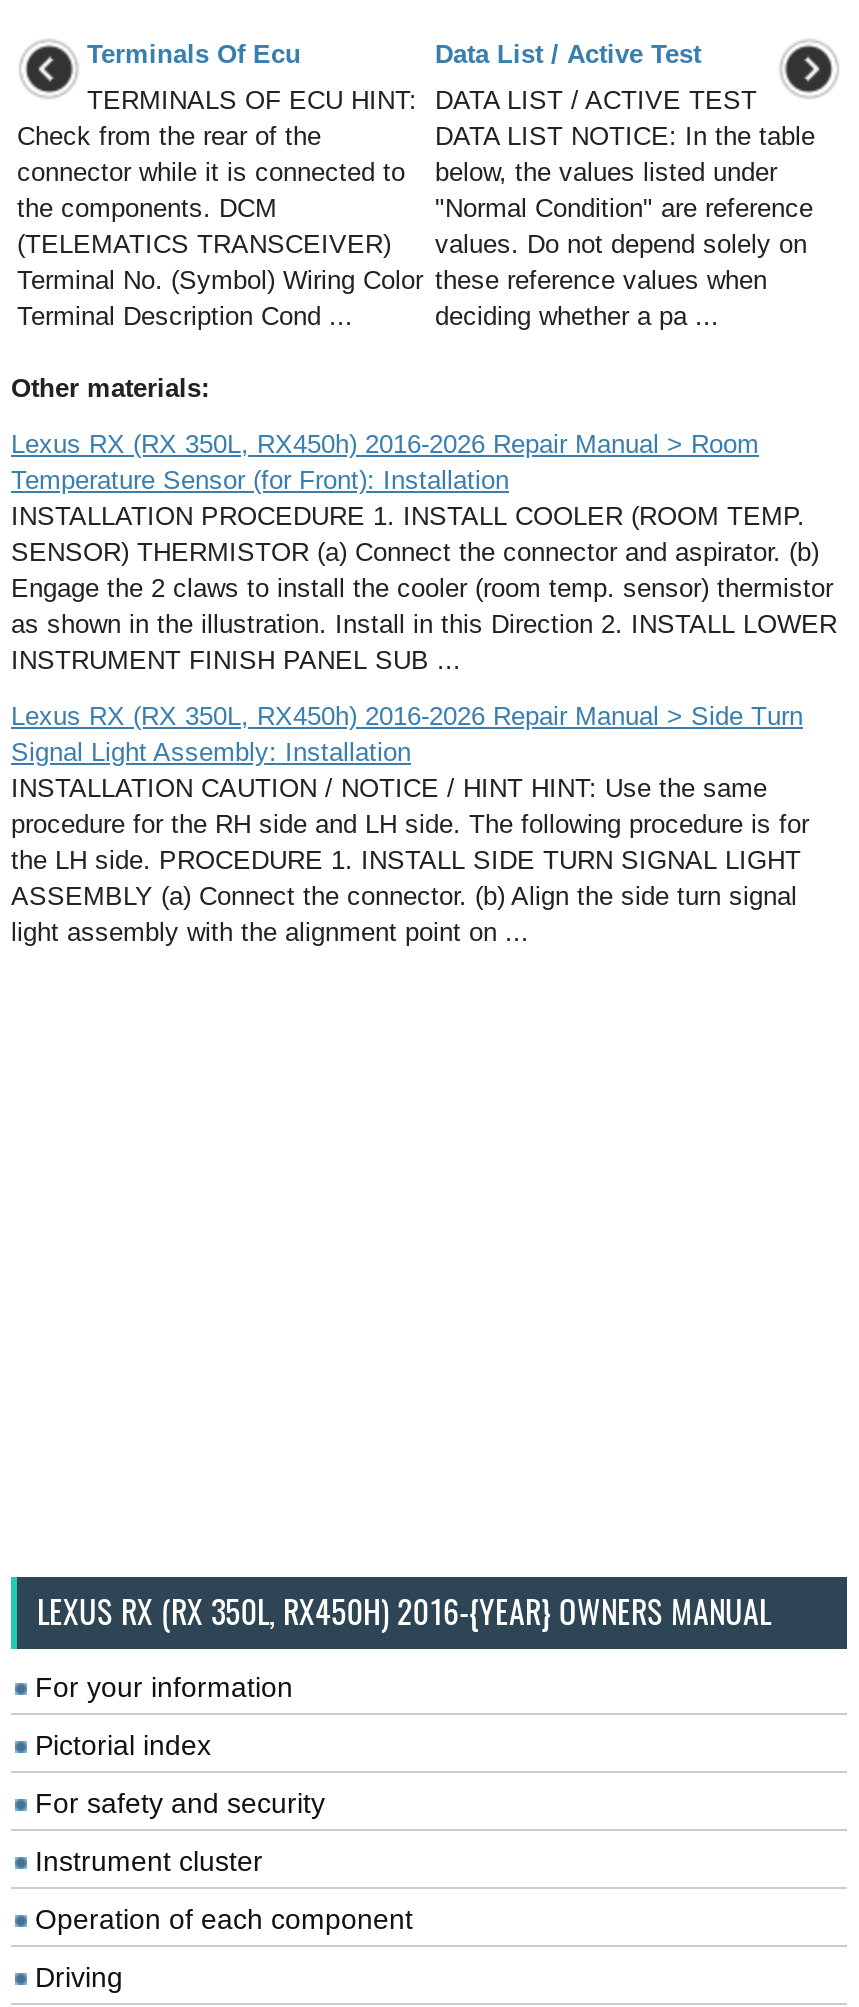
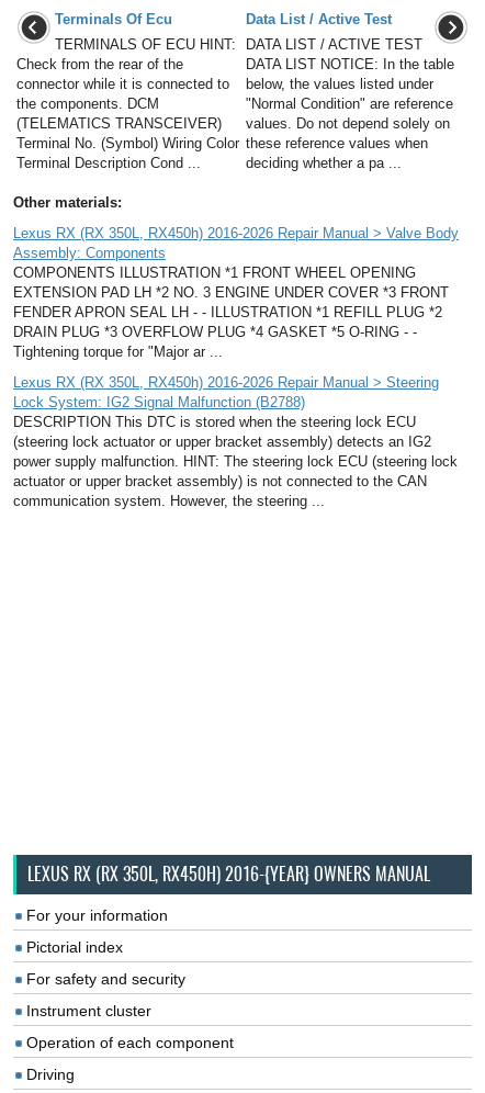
- Lexus RX (RX 350L, RX450h) 2016-2026 Repair Manual > Room
- Temperature Sensor (for Front): Installation
- INSTALLATION PROCEDURE 1. INSTALL COOLER (ROOM TEMP.
- SENSOR) THERMISTOR (a) Connect the connector and aspirator. (b)
- Engage the 2 claws to install the cooler (room temp. sensor) thermistor
- as shown in the illustration. Install in this Direction 2. INSTALL LOWER
- INSTRUMENT FINISH PANEL SUB ...
+ Lexus RX (RX 350L, RX450h) 2016-2026 Repair Manual > Valve Body
+ Assembly: Components
+ COMPONENTS ILLUSTRATION *1 FRONT WHEEL OPENING
+ EXTENSION PAD LH *2 NO. 3 ENGINE UNDER COVER *3 FRONT
+ FENDER APRON SEAL LH - - ILLUSTRATION *1 REFILL PLUG *2
+ DRAIN PLUG *3 OVERFLOW PLUG *4 GASKET *5 O-RING - -
+ Tightening torque for "Major ar ...

- Lexus RX (RX 350L, RX450h) 2016-2026 Repair Manual > Side Turn
- Signal Light Assembly: Installation
- INSTALLATION CAUTION / NOTICE / HINT HINT: Use the same
- procedure for the RH side and LH side. The following procedure is for
- the LH side. PROCEDURE 1. INSTALL SIDE TURN SIGNAL LIGHT
- ASSEMBLY (a) Connect the connector. (b) Align the side turn signal
- light assembly with the alignment point on ...
+ Lexus RX (RX 350L, RX450h) 2016-2026 Repair Manual > Steering
+ Lock System: IG2 Signal Malfunction (B2788)
+ DESCRIPTION This DTC is stored when the steering lock ECU
+ (steering lock actuator or upper bracket assembly) detects an IG2
+ power supply malfunction. HINT: The steering lock ECU (steering lock
+ actuator or upper bracket assembly) is not connected to the CAN
+ communication system. However, the steering ...
